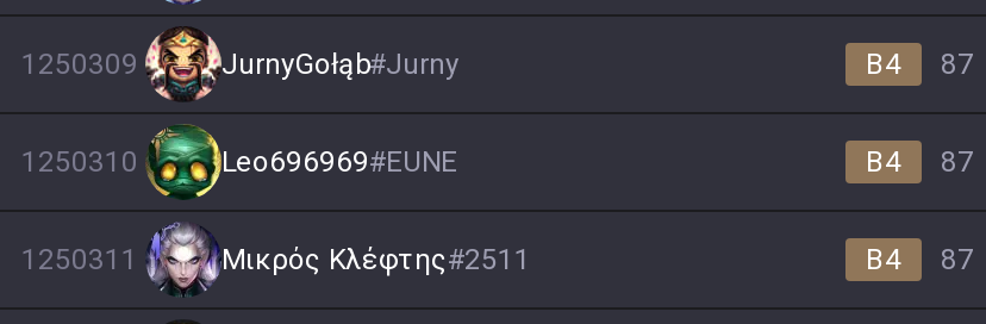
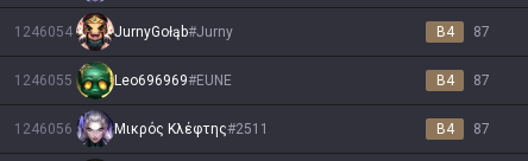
- 1250309
+ 1246054

- 1250310
+ 1246055

- 1250311
+ 1246056
